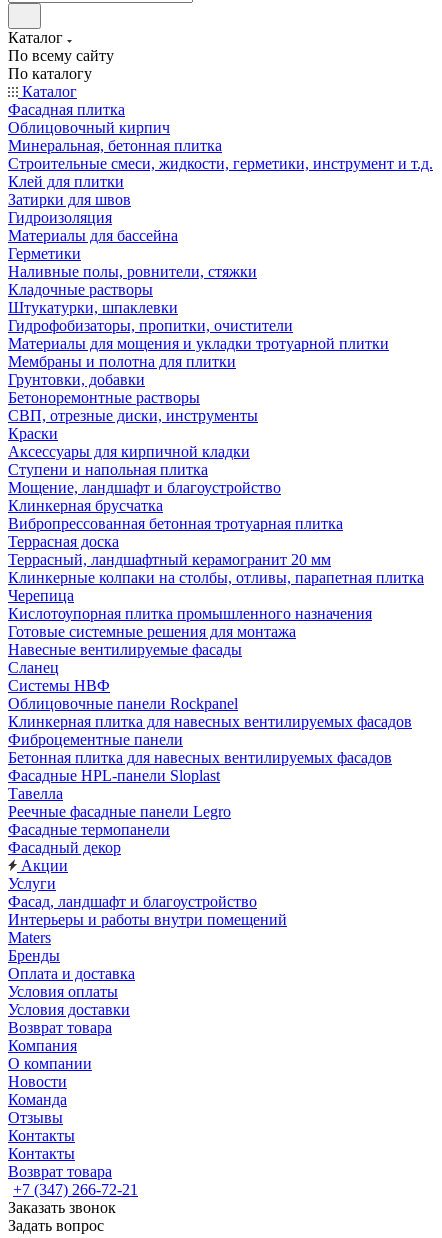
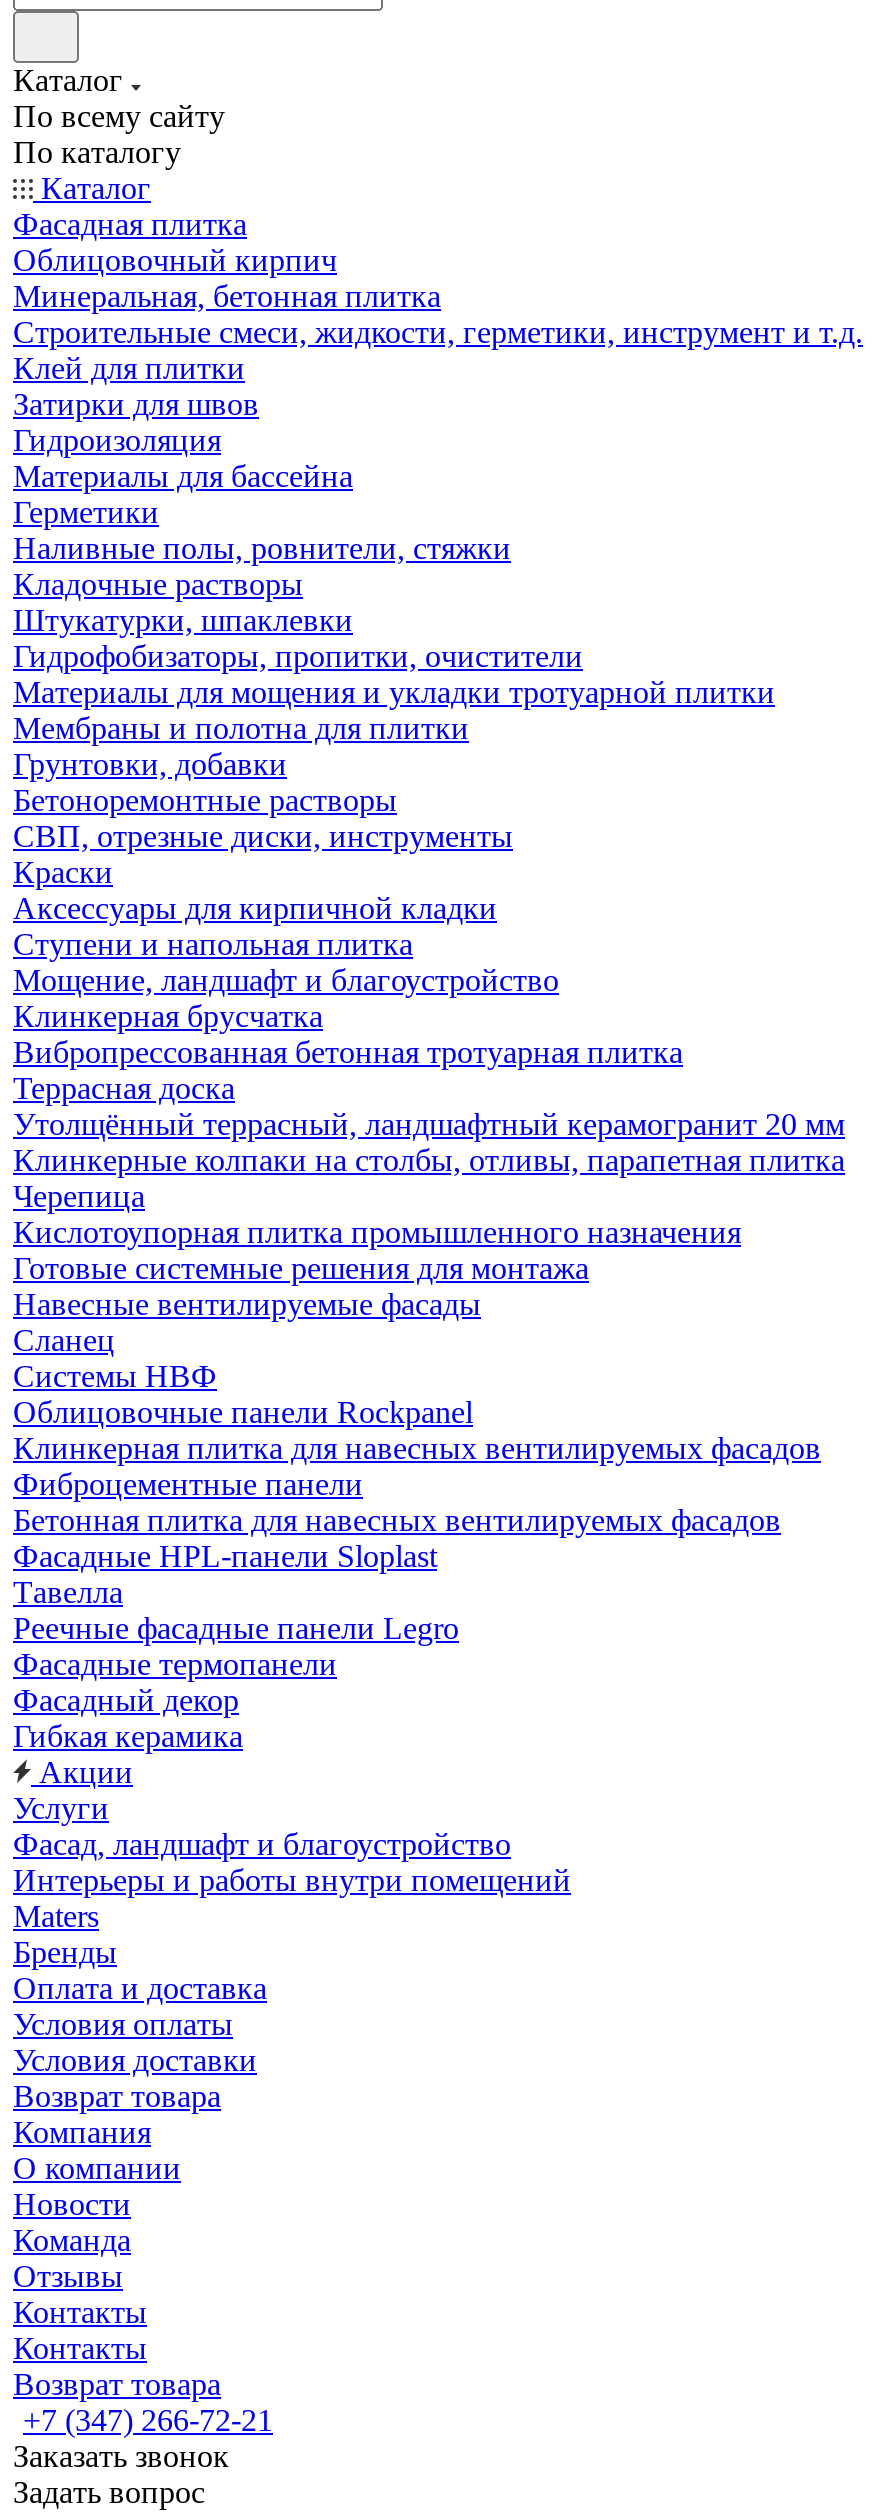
- Террасный, ландшафтный керамогранит 20 мм
+ Утолщённый террасный, ландшафтный керамогранит 20 мм

+ Гибкая керамика
